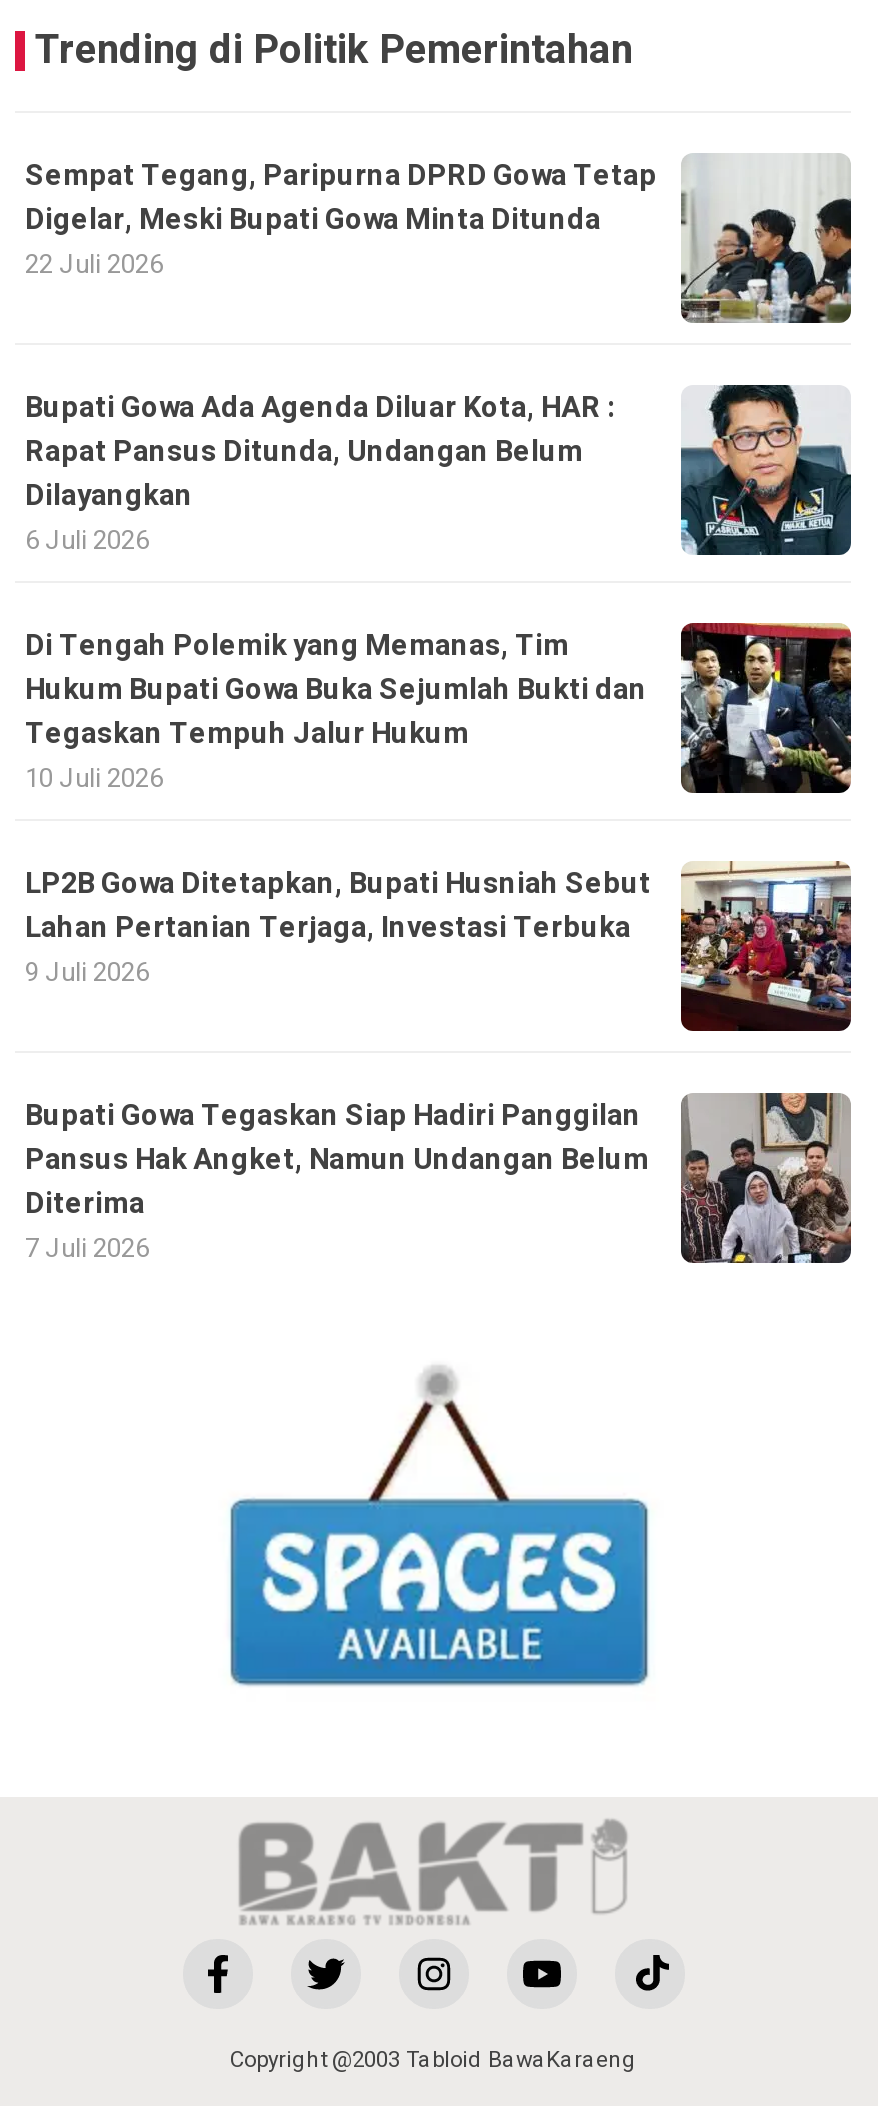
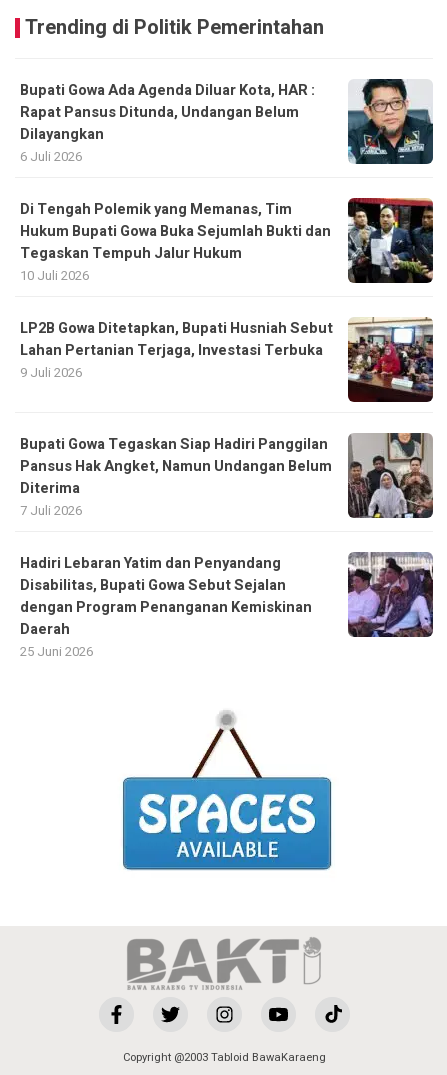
- [image]
- Sempat Tegang, Paripurna DPRD Gowa Tetap
- Digelar, Meski Bupati Gowa Minta Ditunda
- 22 Juli 2026

moved up: [image] | Bupati Gowa Ada Agenda Diluar Kota, HAR : | Rapat Pansus Ditunda, Undangan Belum | ... | Diterima | 7 Juli 2026

+ [image]
+ Hadiri Lebaran Yatim dan Penyandang
+ Disabilitas, Bupati Gowa Sebut Sejalan
+ dengan Program Penanganan Kemiskinan
+ Daerah
+ 25 Juni 2026
